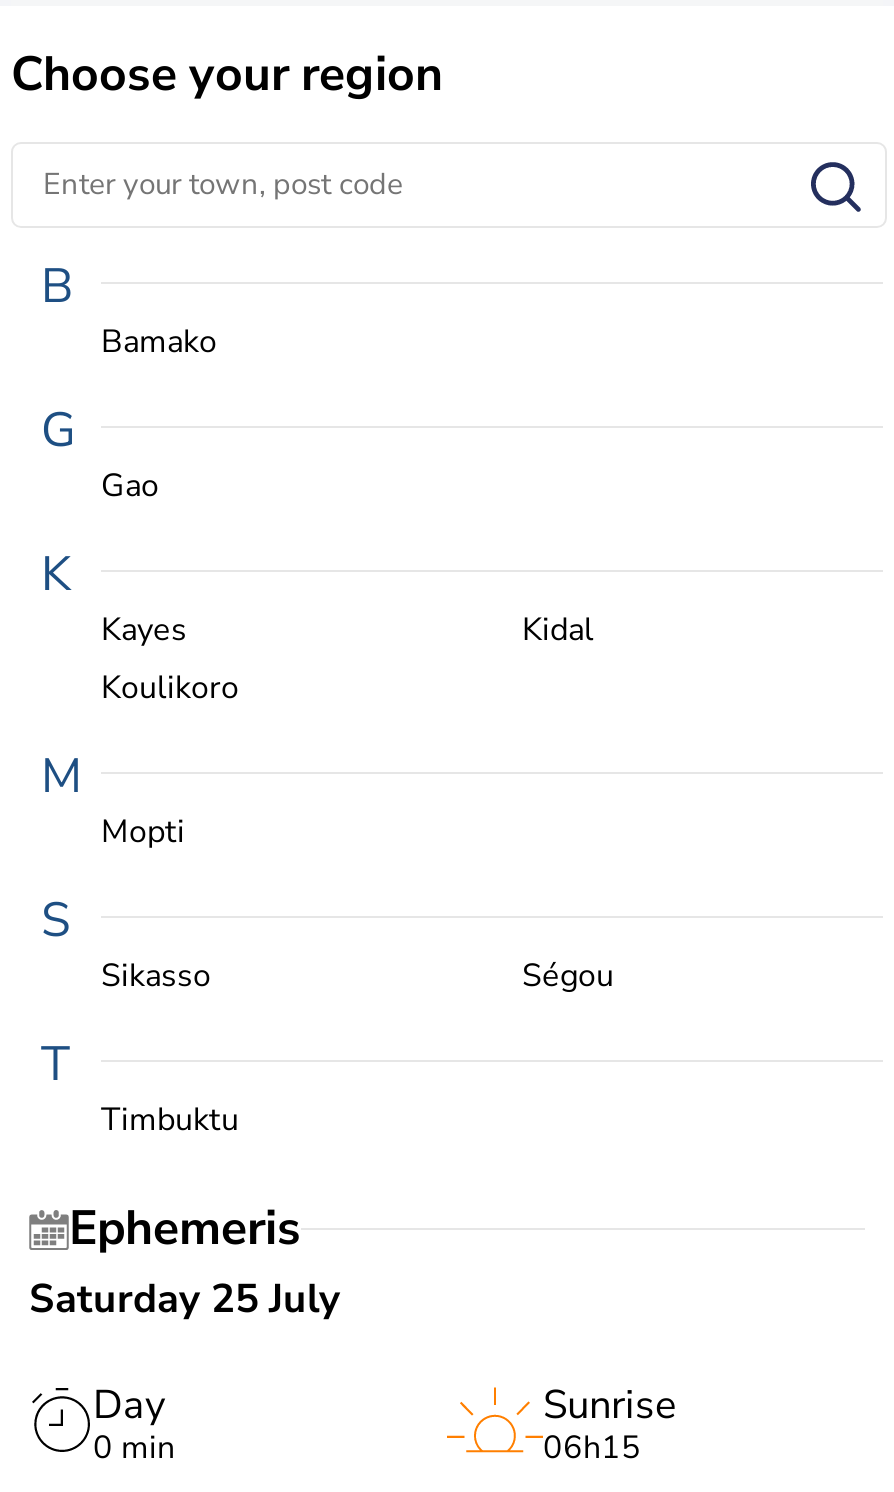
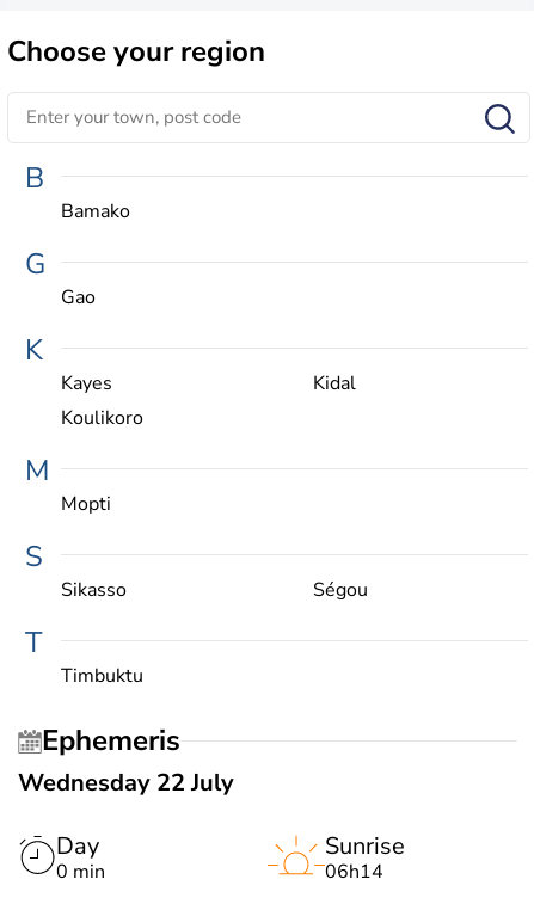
- Saturday 25 July
+ Wednesday 22 July

- 06h15
+ 06h14
